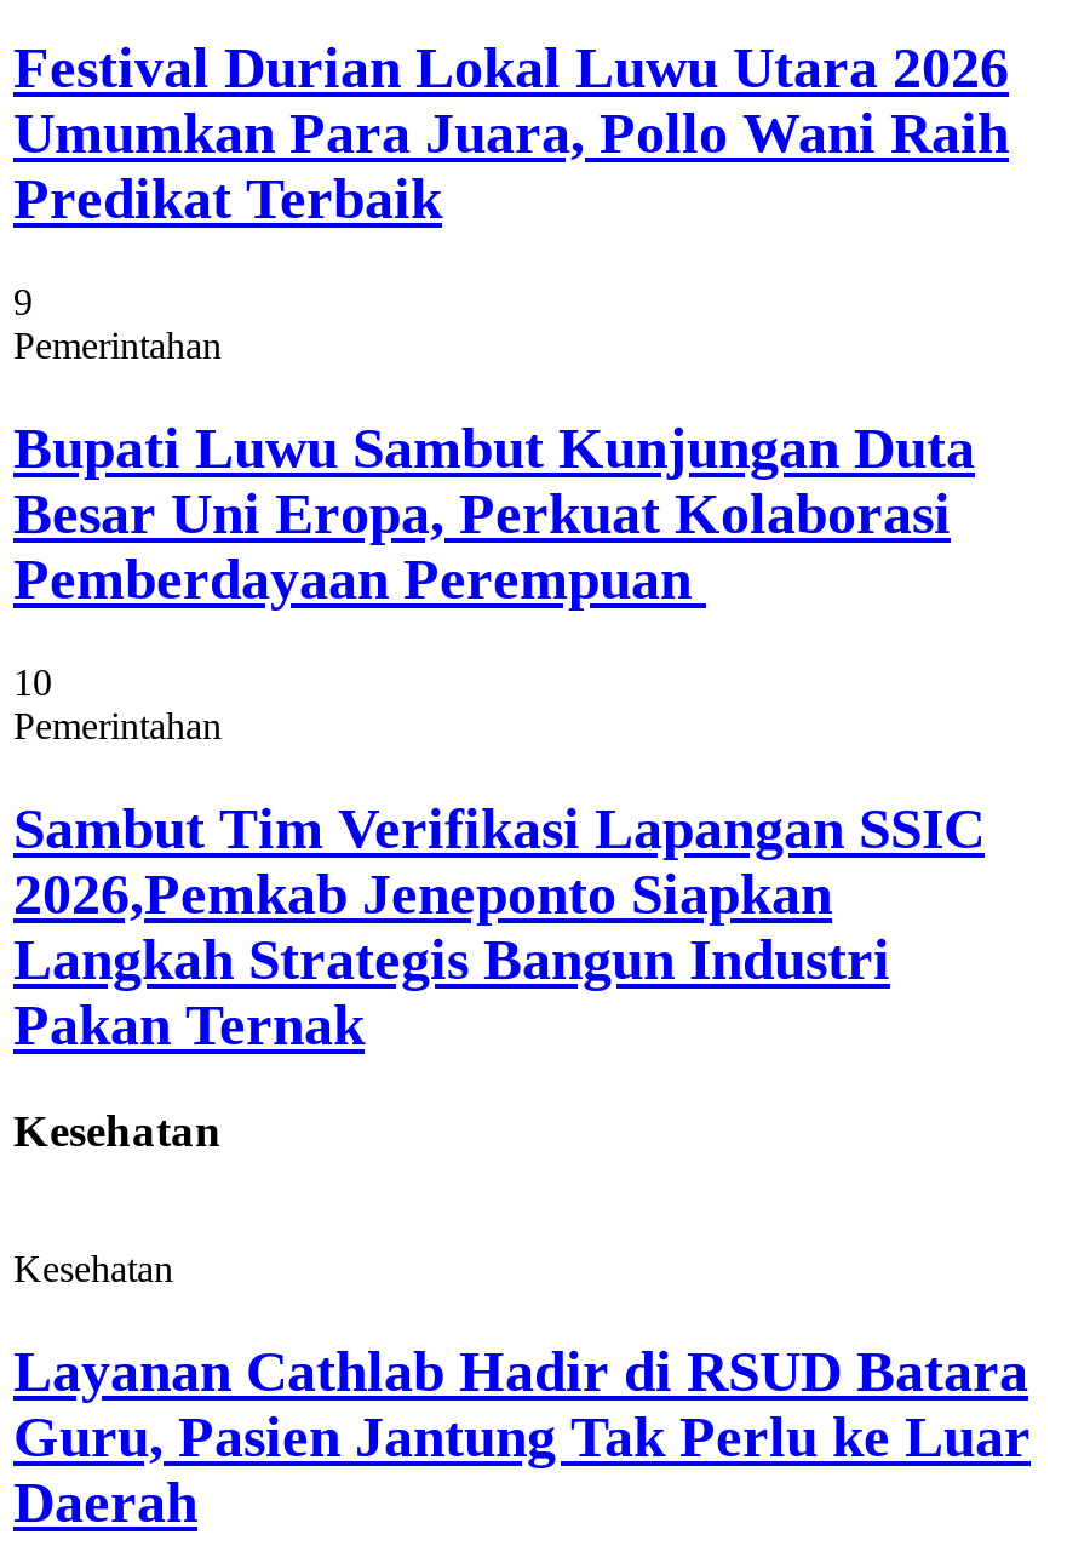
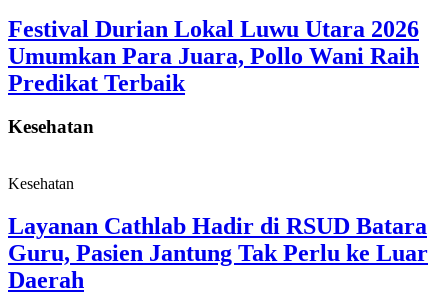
- 9
- Pemerintahan
- Bupati Luwu Sambut Kunjungan Duta
- Besar Uni Eropa, Perkuat Kolaborasi
- Pemberdayaan Perempuan
- 10
- Pemerintahan
- Sambut Tim Verifikasi Lapangan SSIC
- 2026,Pemkab Jeneponto Siapkan
- Langkah Strategis Bangun Industri
- Pakan Ternak
